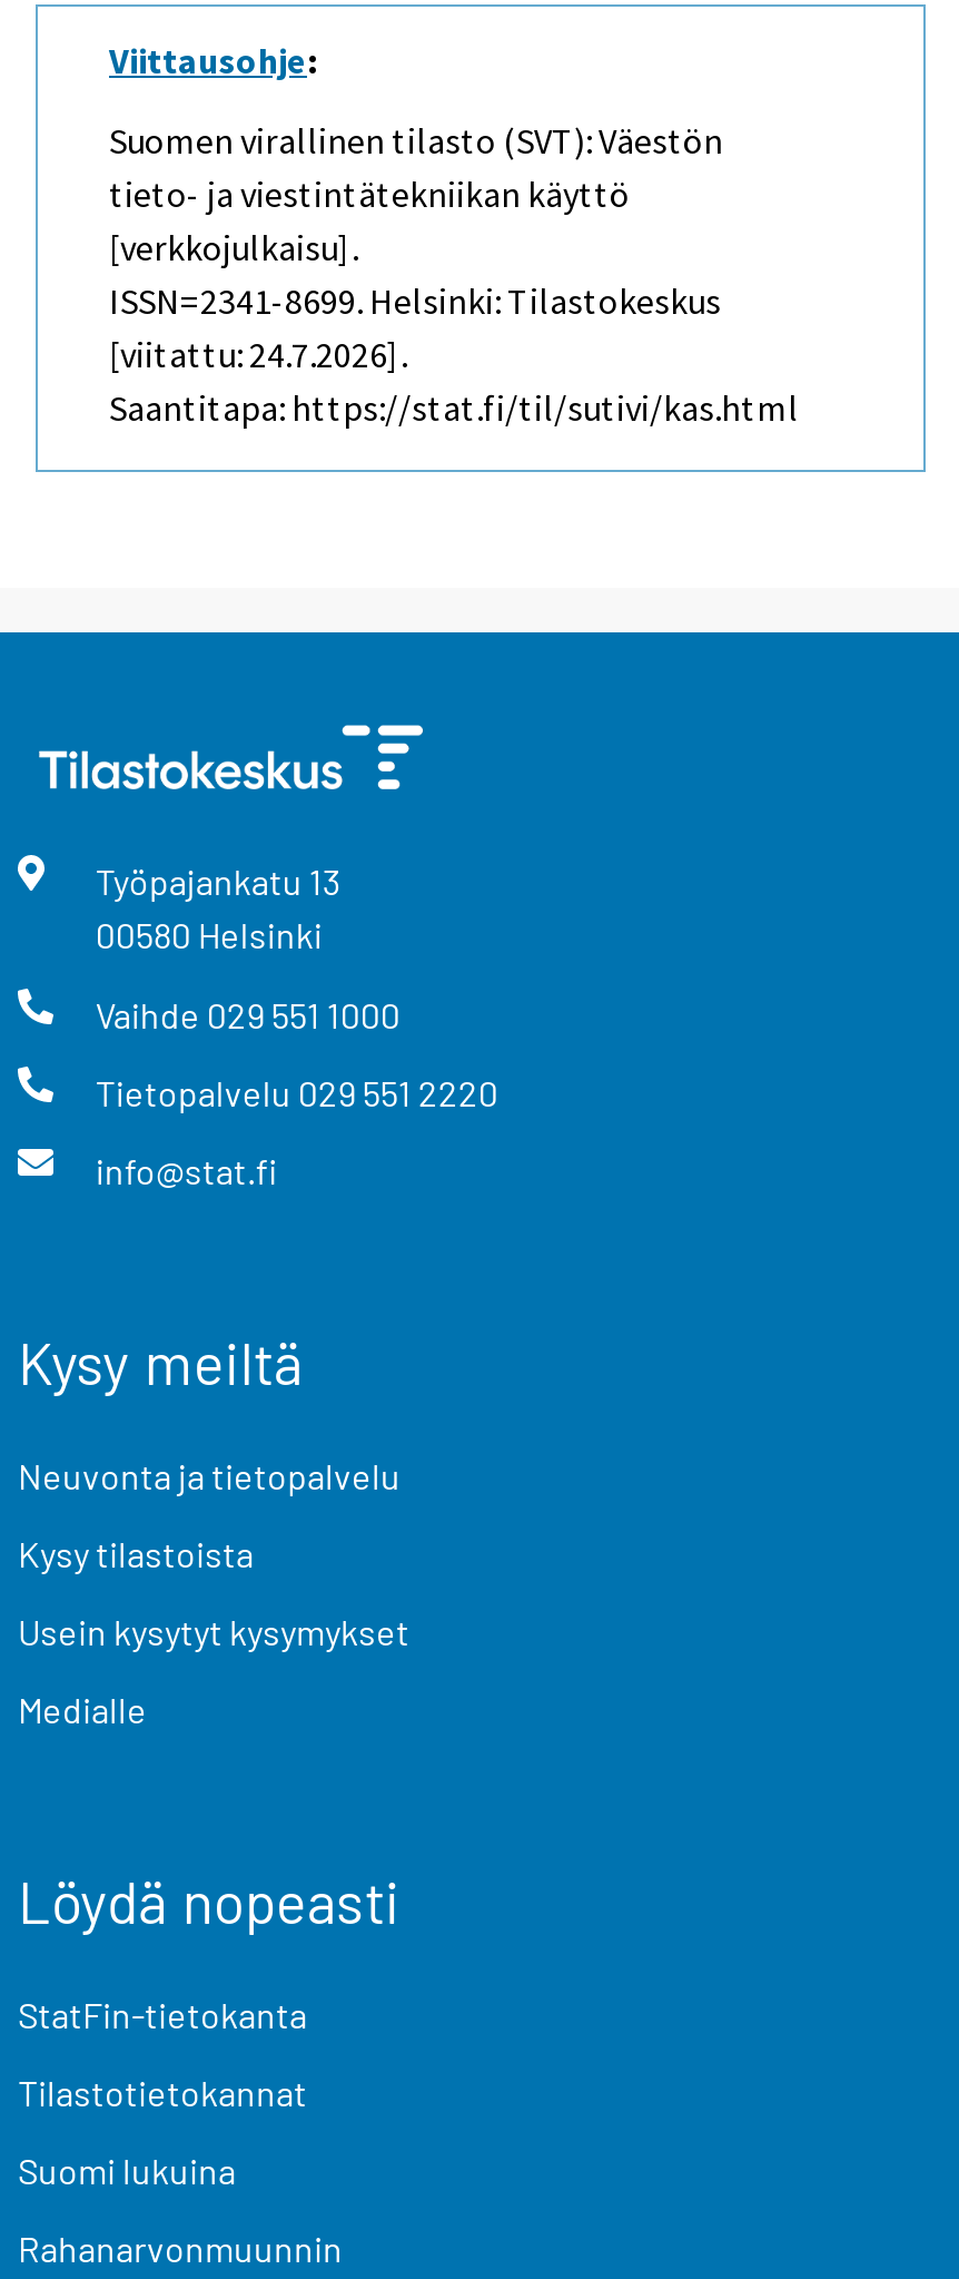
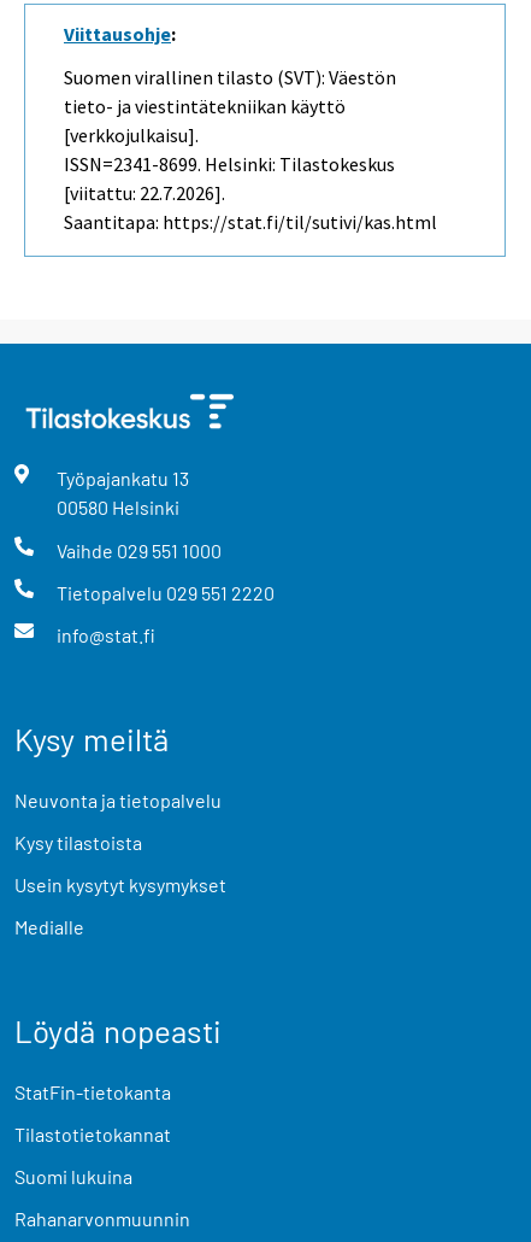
- [viitattu: 24.7.2026].
+ [viitattu: 22.7.2026].
